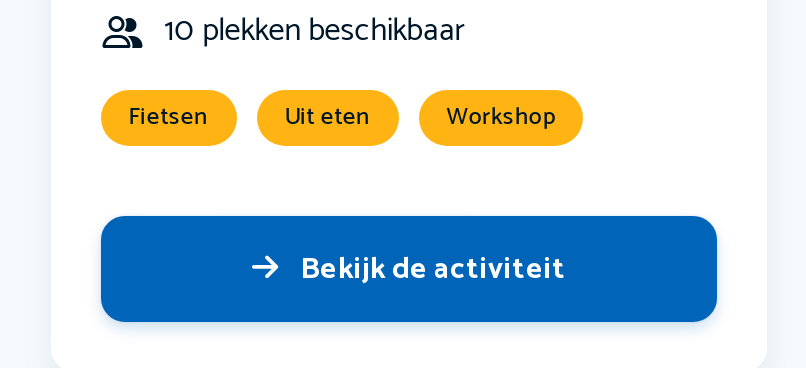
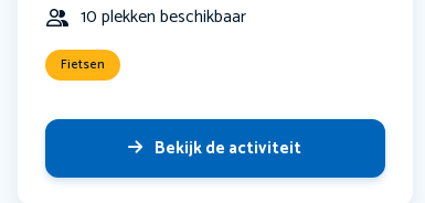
- Uit eten
- Workshop
